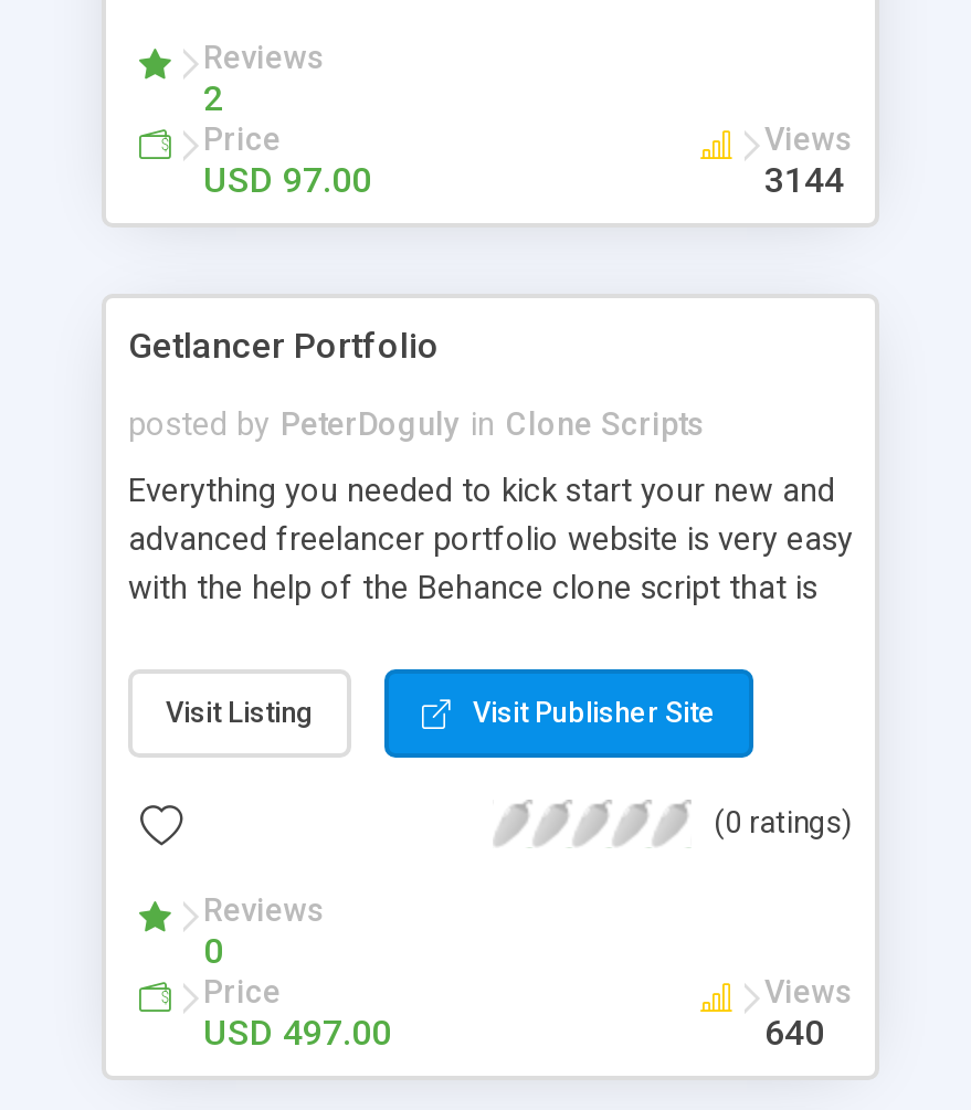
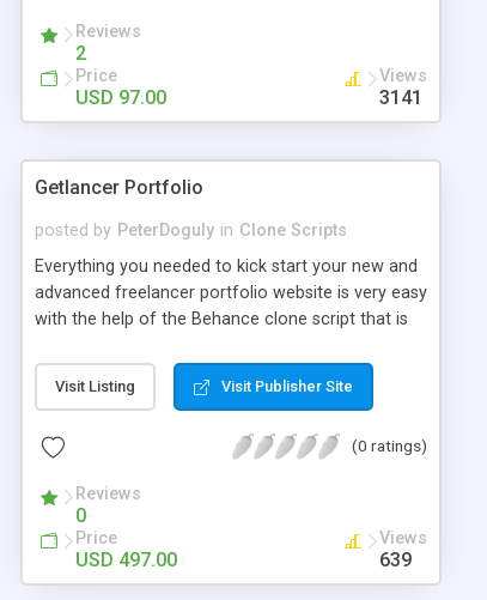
- 3144
+ 3141

- 640
+ 639
